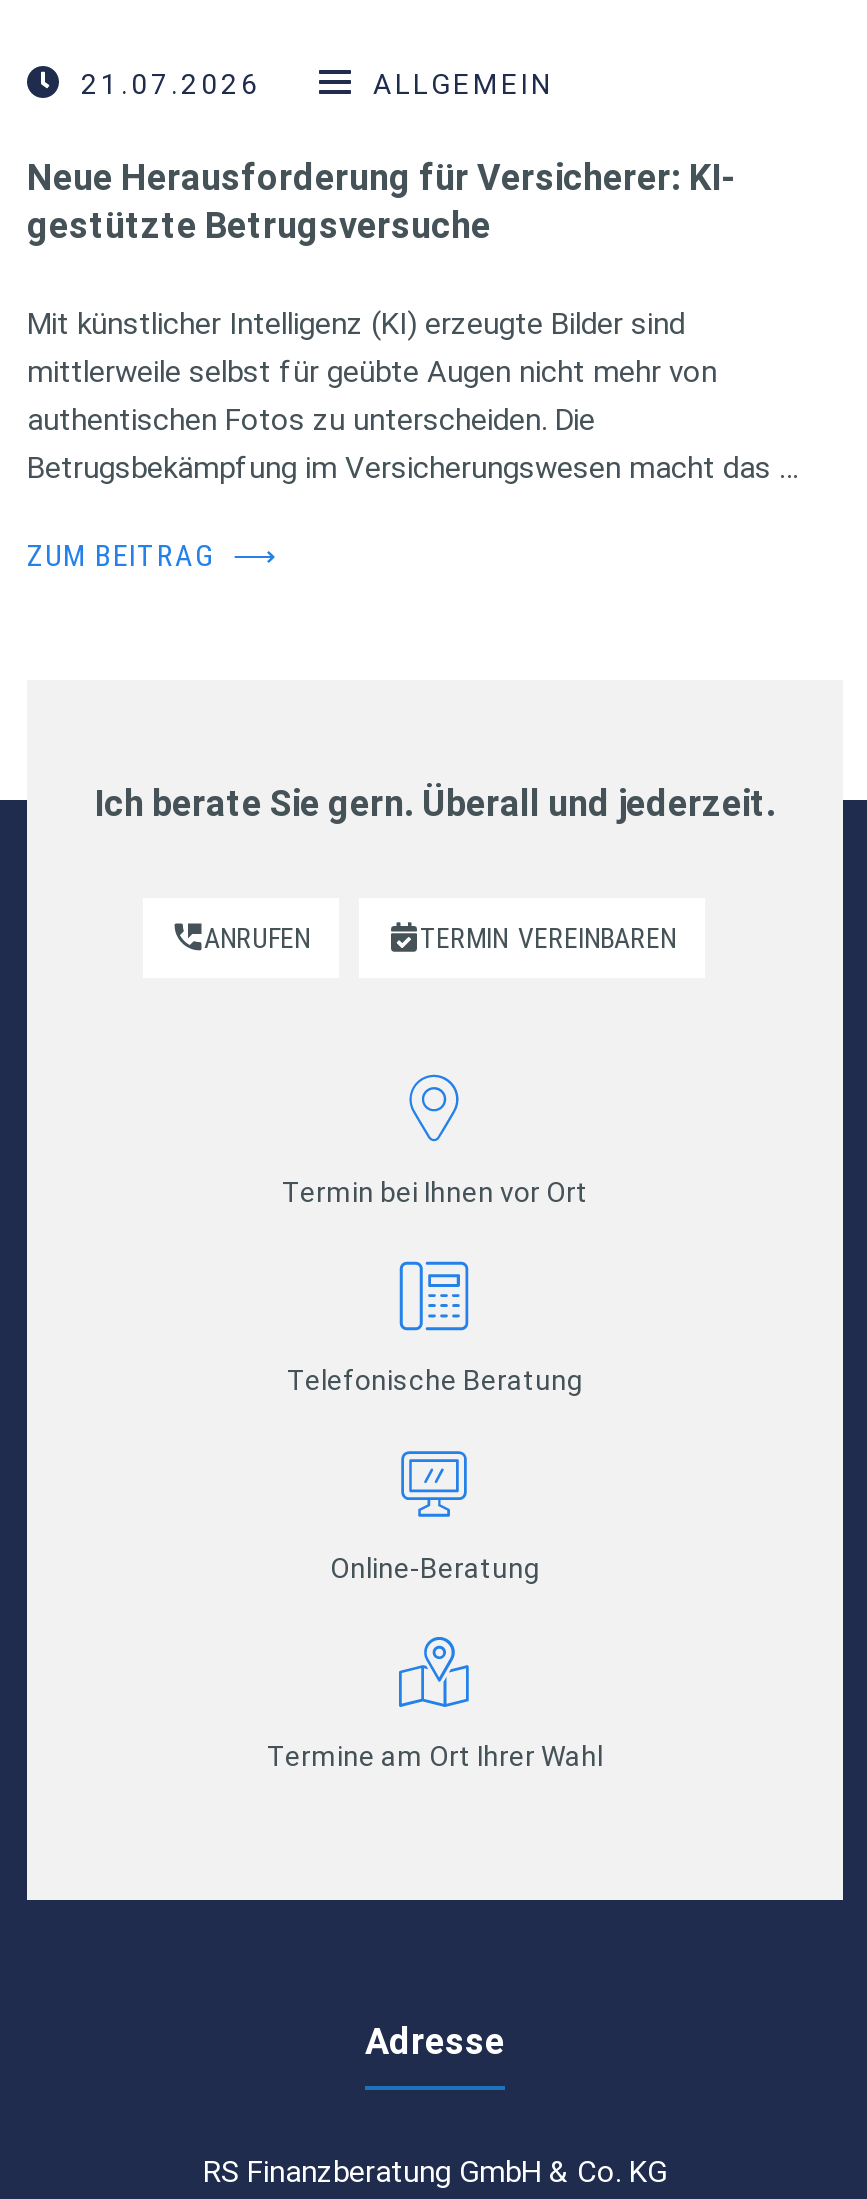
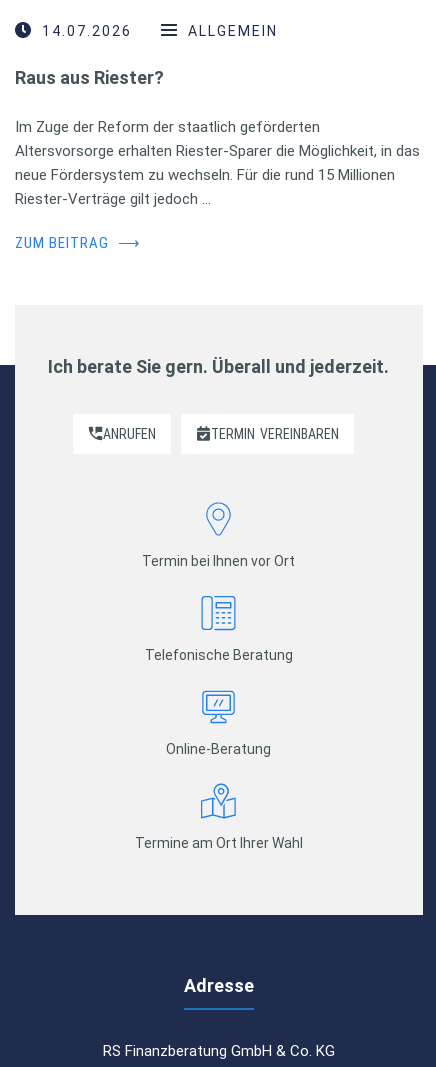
- 21.07.2026
+ 14.07.2026

- Neue Herausforderung für Versicherer: KI-
- gestützte Betrugsversuche
+ Raus aus Riester?

- Mit künstlicher Intelligenz (KI) erzeugte Bilder sind
- mittlerweile selbst für geübte Augen nicht mehr von
- authentischen Fotos zu unterscheiden. Die
- Betrugsbekämpfung im Versicherungswesen macht das …
+ Im Zuge der Reform der staatlich geförderten
+ Altersvorsorge erhalten Riester-Sparer die Möglichkeit, in das
+ neue Fördersystem zu wechseln. Für die rund 15 Millionen
+ Riester-Verträge gilt jedoch …
